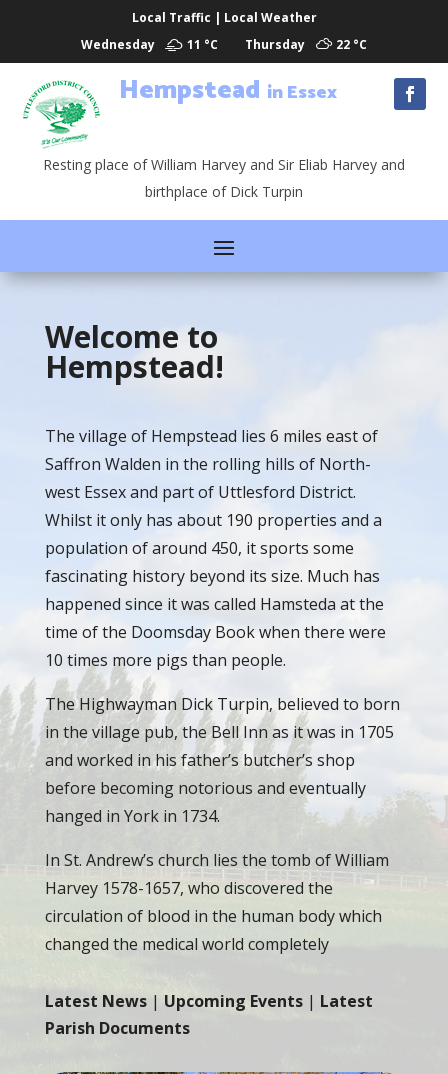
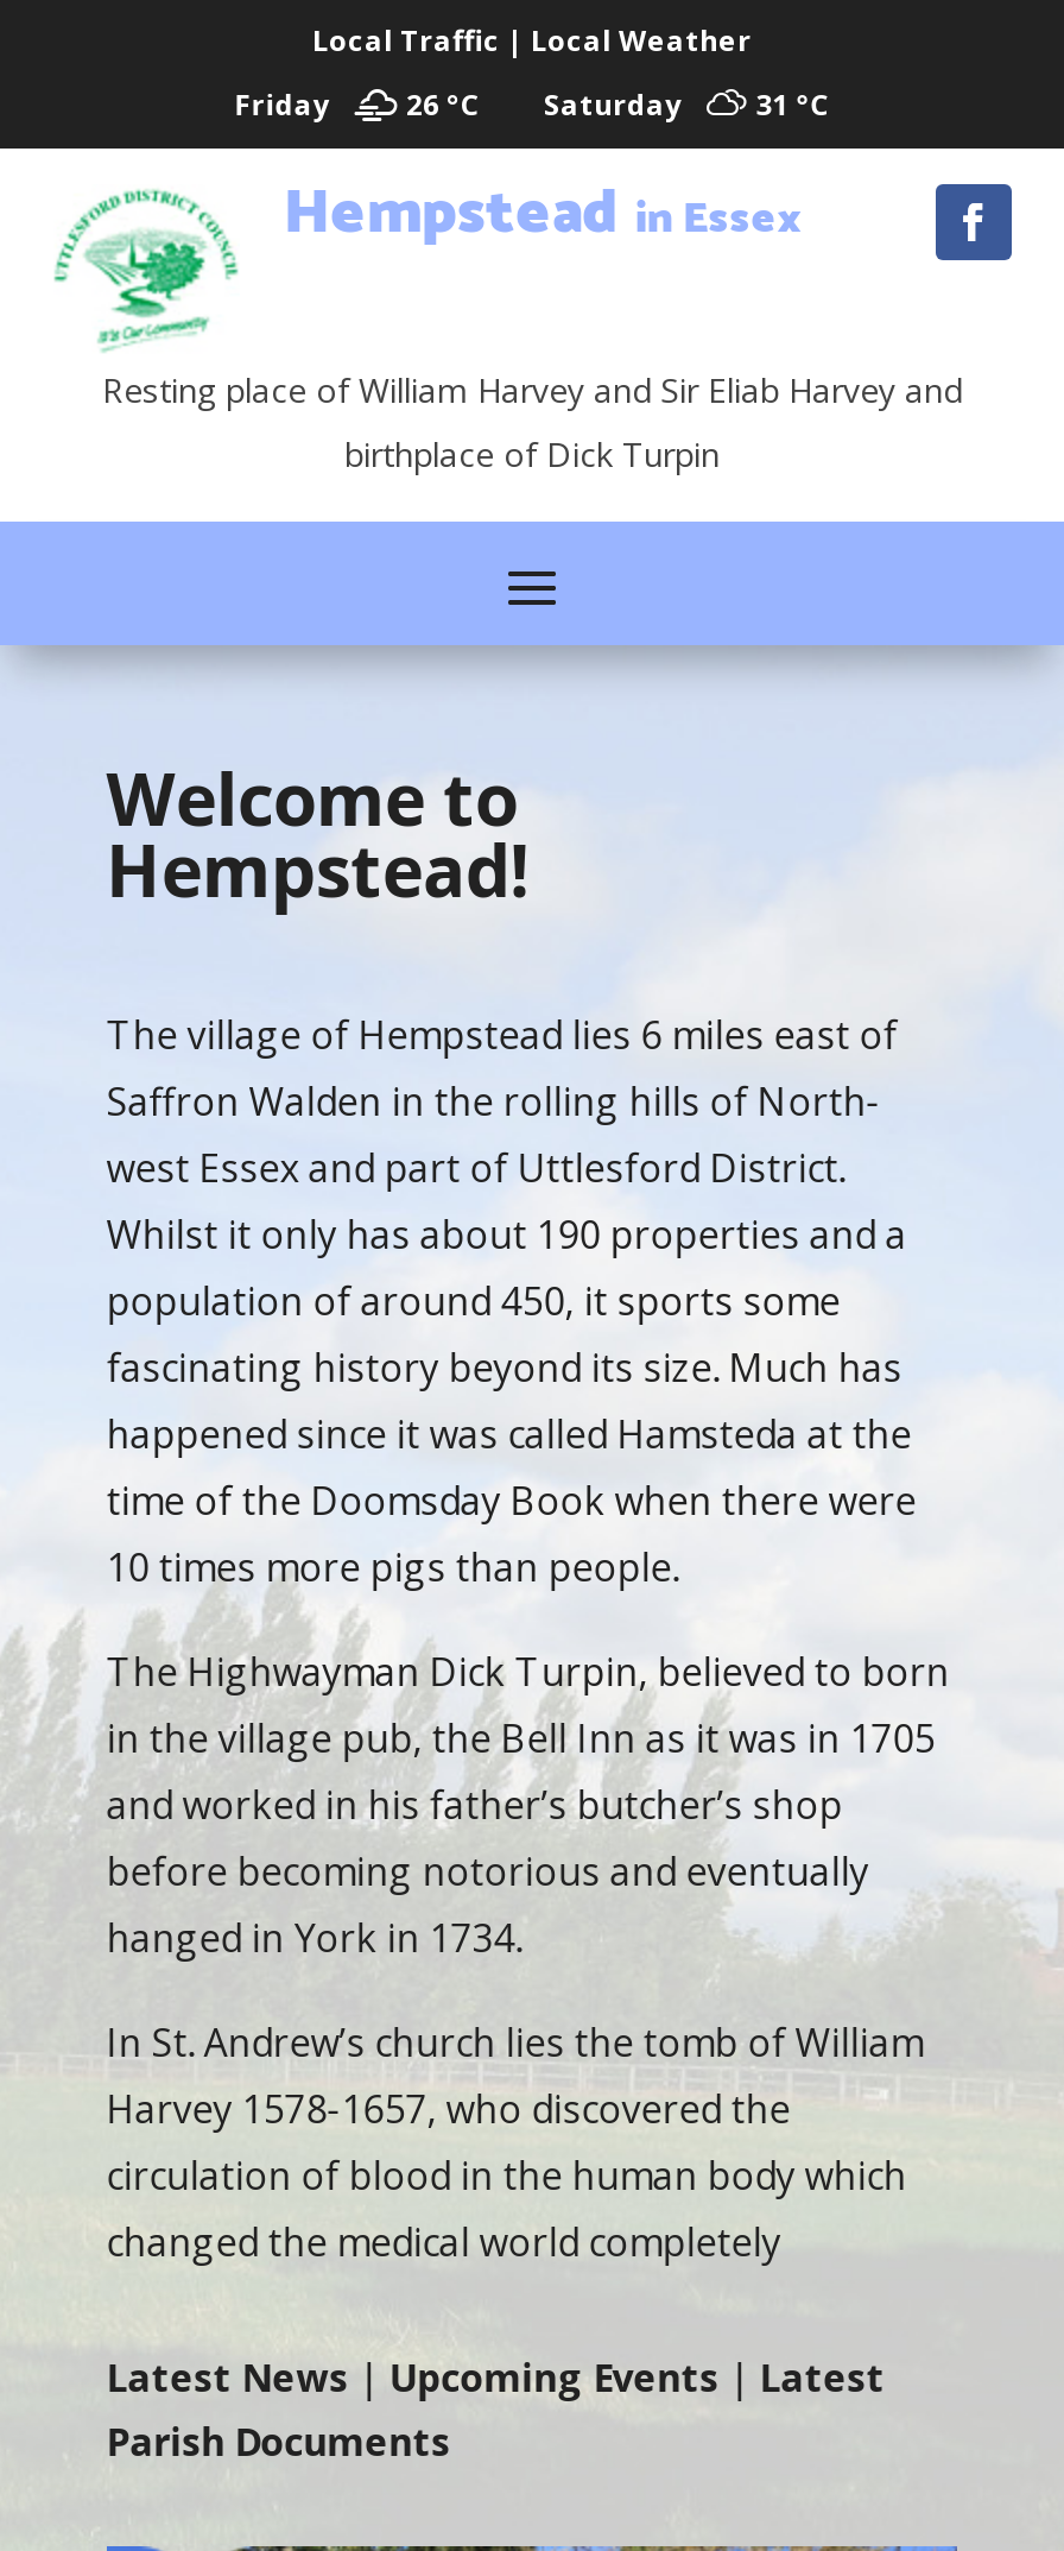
- Wednesday
- 11 °C
- Thursday
- 22 °C
+ Friday
+ 26 °C
+ Saturday
+ 31 °C
